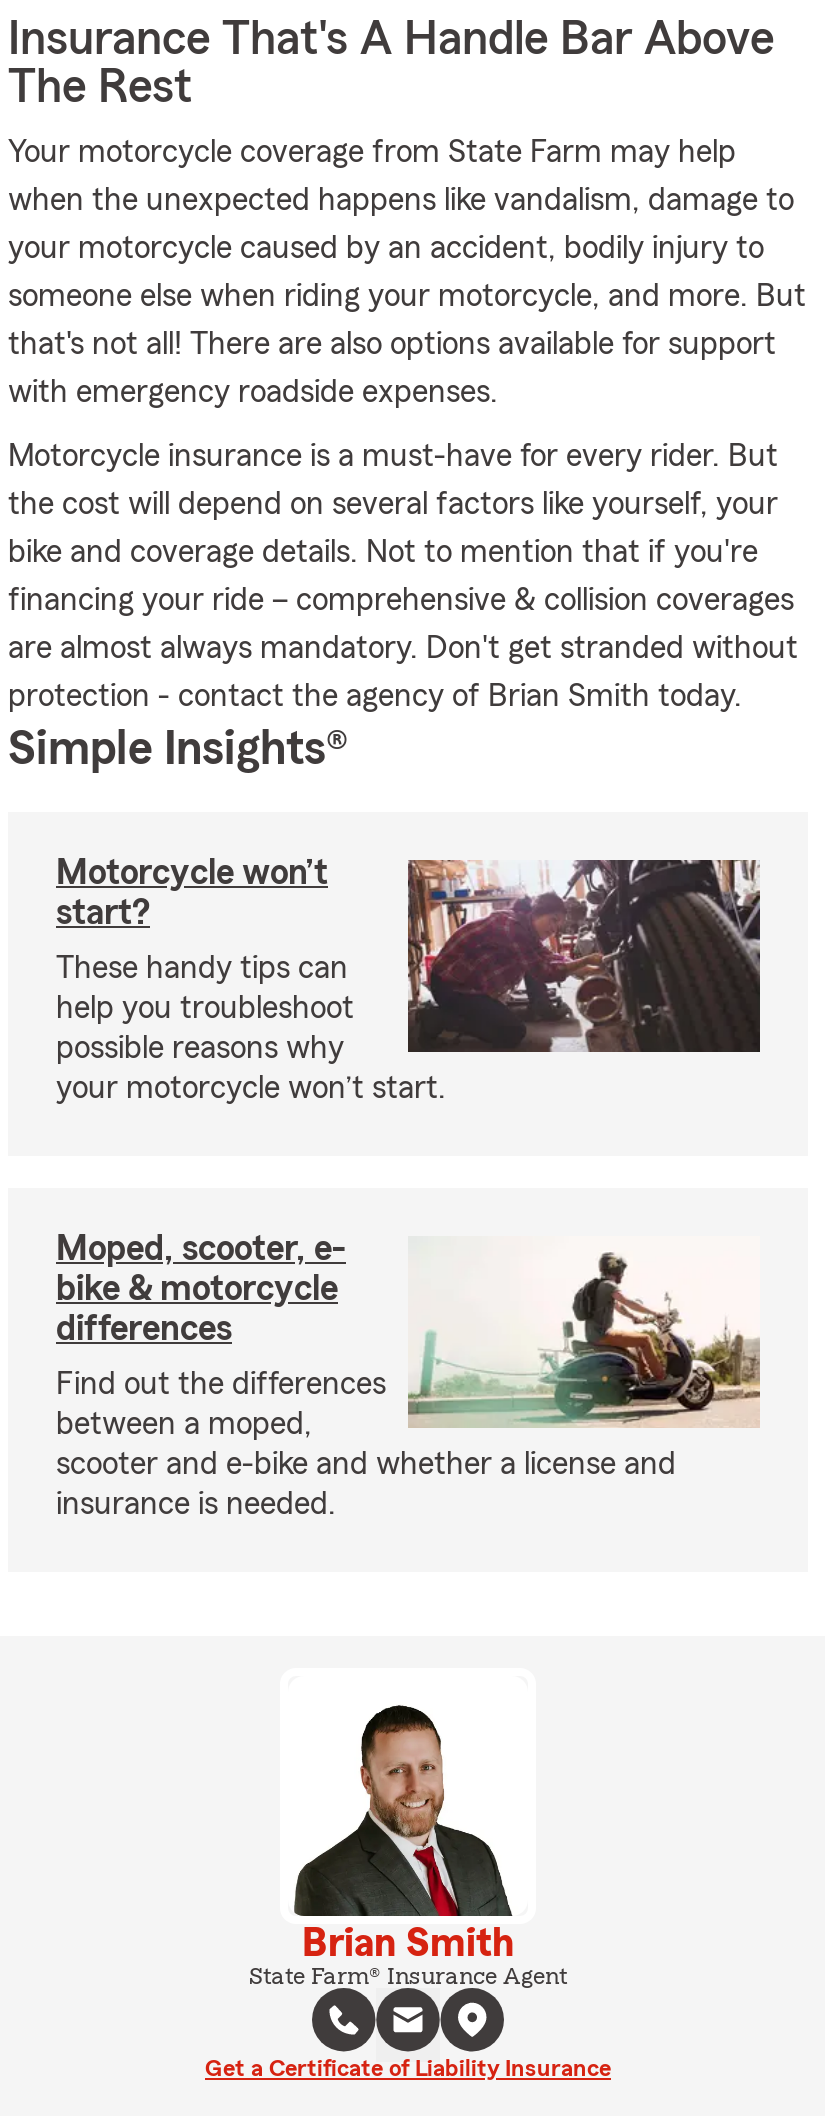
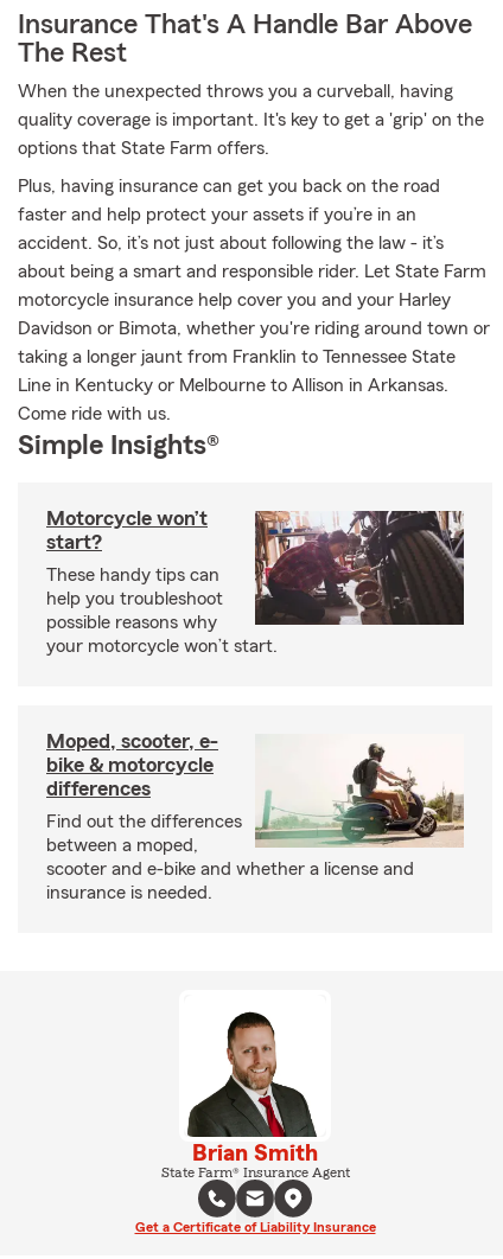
- Your motorcycle coverage from State Farm may help
+ When the unexpected throws you a curveball, having

- when the unexpected happens like vandalism, damage to
+ quality coverage is important. It's key to get a 'grip' on the

- your motorcycle caused by an accident, bodily injury to
+ options that State Farm offers.

- someone else when riding your motorcycle, and more. But
+ Plus, having insurance can get you back on the road

- that's not all! There are also options available for support
+ faster and help protect your assets if you’re in an

- with emergency roadside expenses.
+ accident. So, it’s not just about following the law - it’s

- Motorcycle insurance is a must-have for every rider. But
+ about being a smart and responsible rider. Let State Farm

- the cost will depend on several factors like yourself, your
+ motorcycle insurance help cover you and your Harley

- bike and coverage details. Not to mention that if you're
+ Davidson or Bimota, whether you're riding around town or

- financing your ride – comprehensive & collision coverages
+ taking a longer jaunt from Franklin to Tennessee State

- are almost always mandatory. Don't get stranded without
+ Line in Kentucky or Melbourne to Allison in Arkansas.

- protection - contact the agency of Brian Smith today.
+ Come ride with us.
